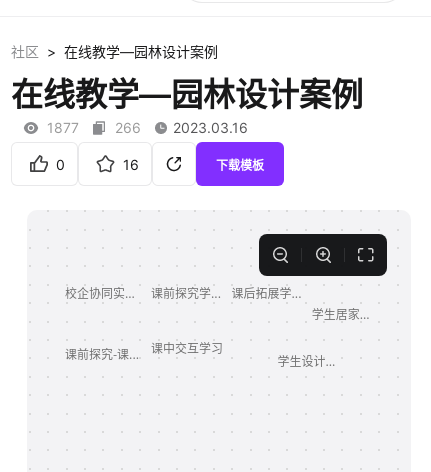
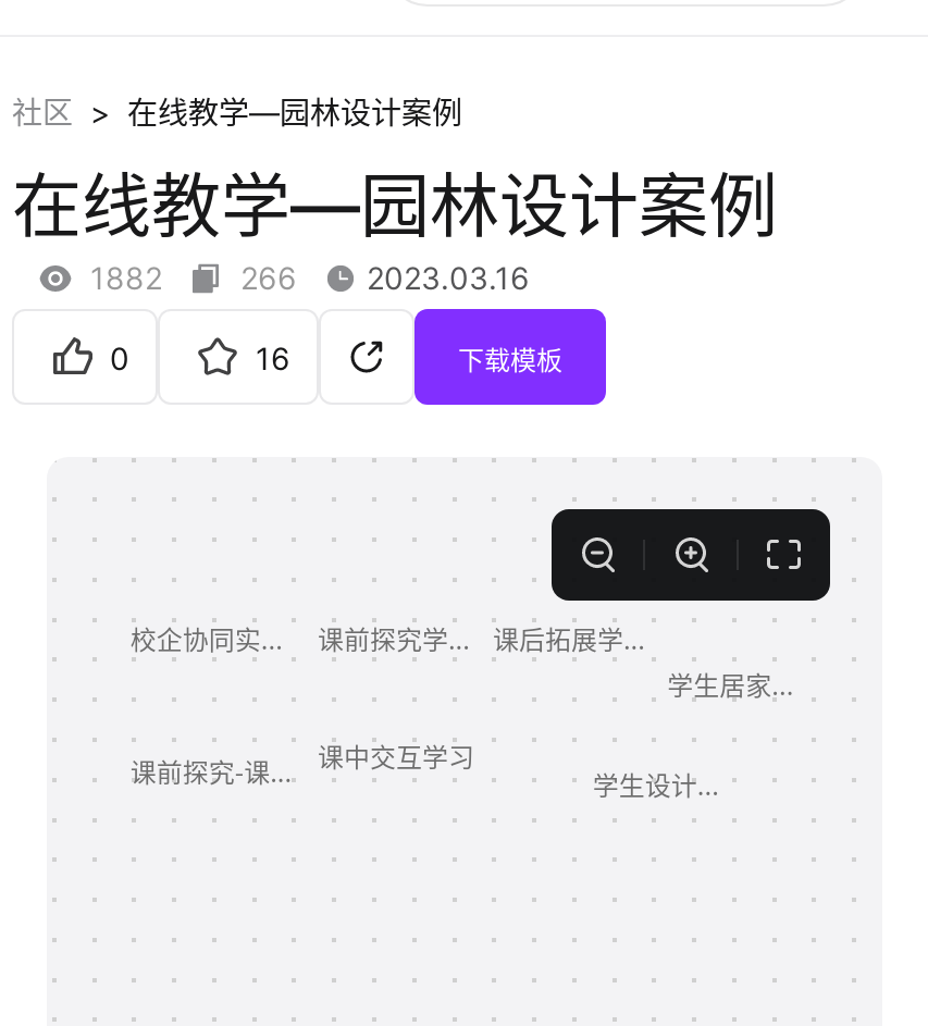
- 1877
+ 1882
